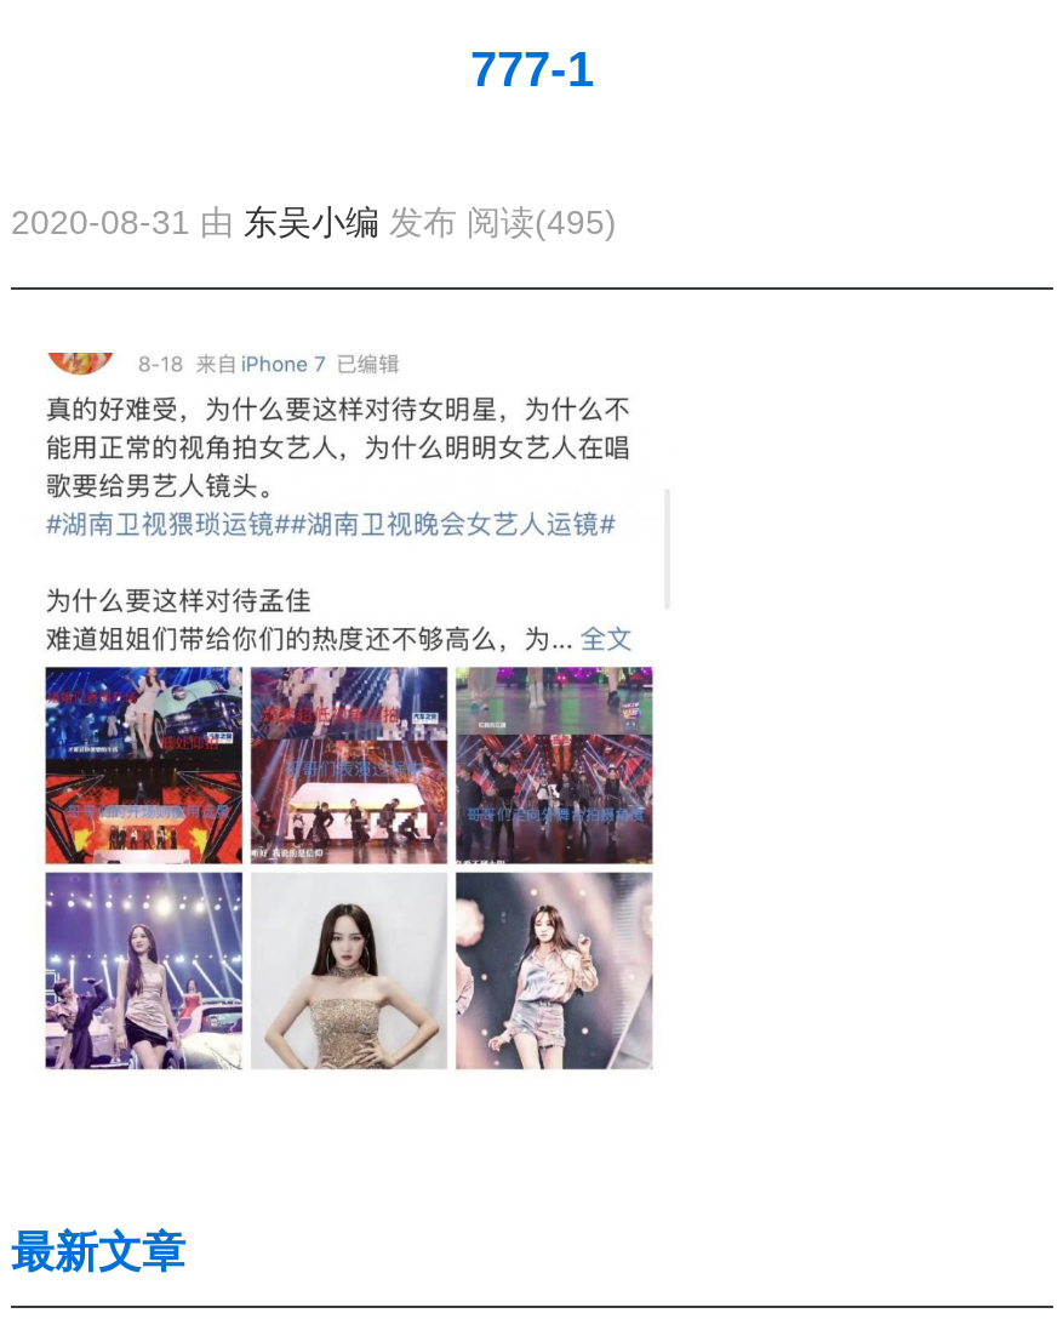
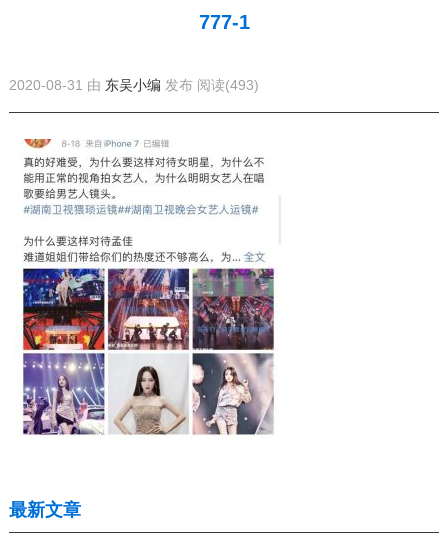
- 2020-08-31 由东吴小编发布阅读(495)
+ 2020-08-31 由东吴小编发布阅读(493)
